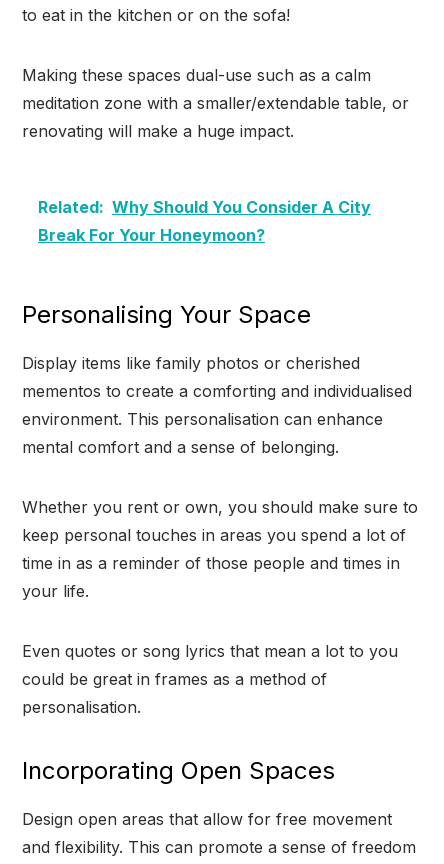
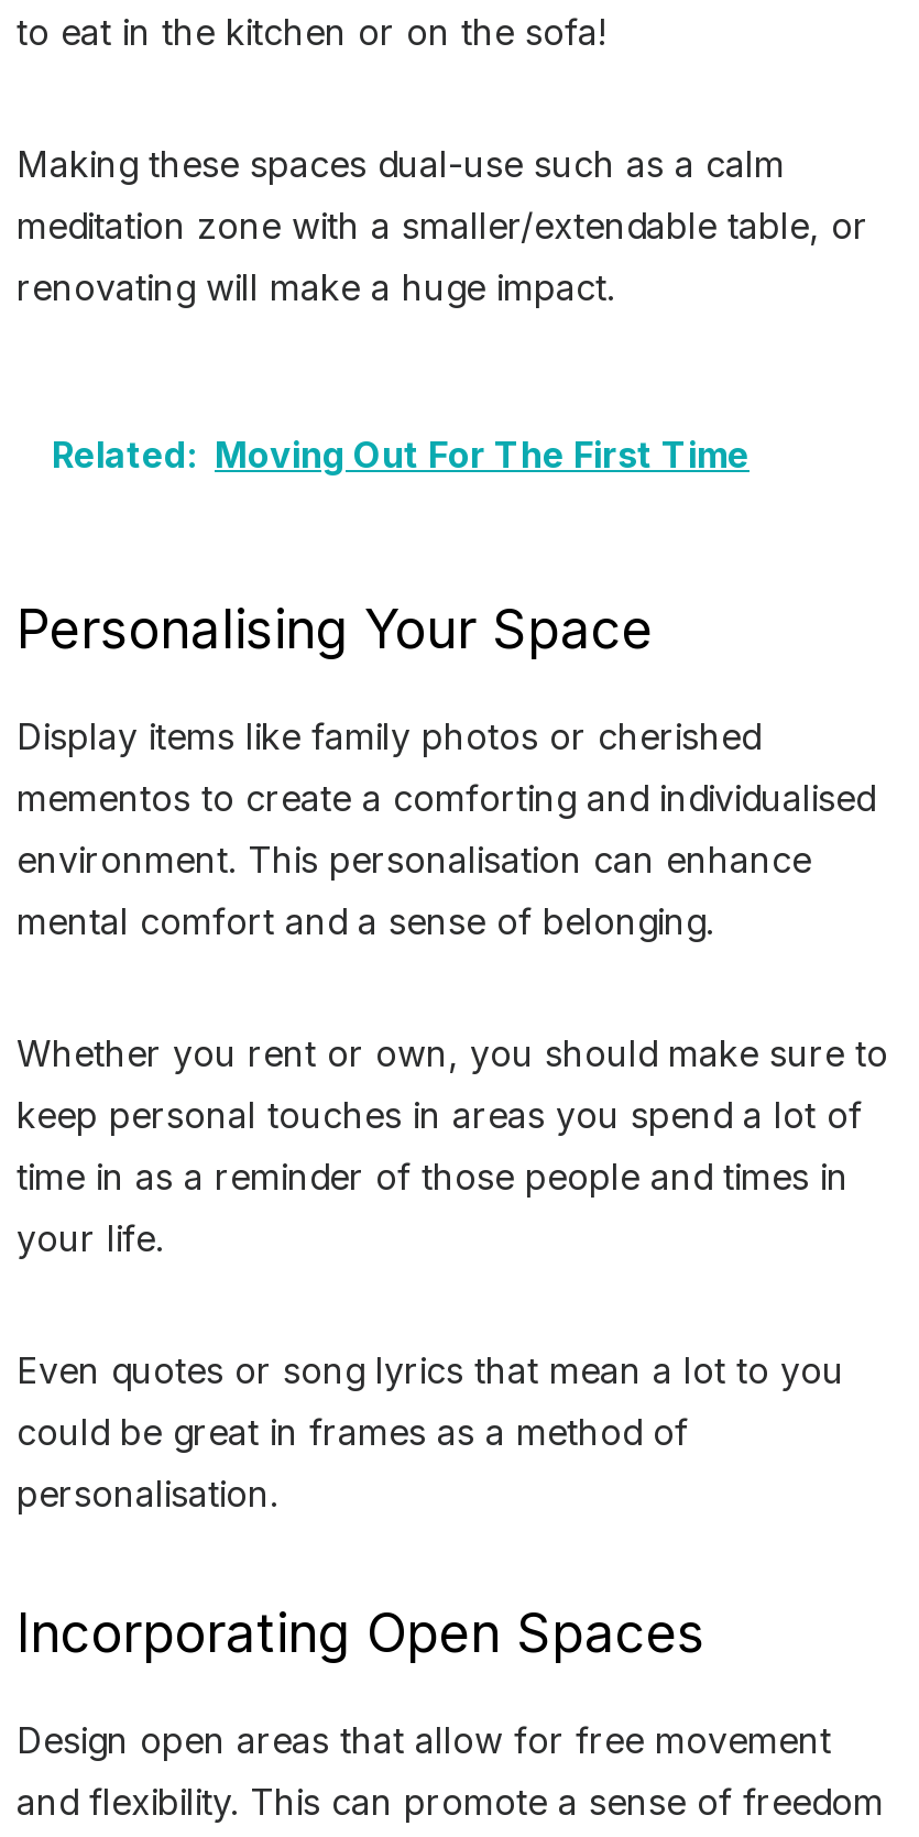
- Related: Why Should You Consider A City
- Break For Your Honeymoon?
+ Related: Moving Out For The First Time
